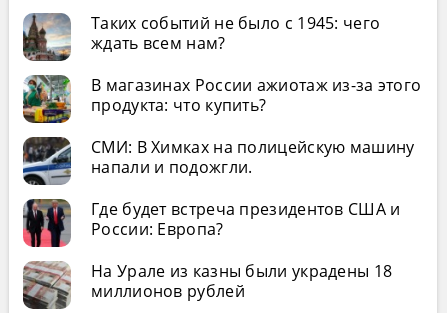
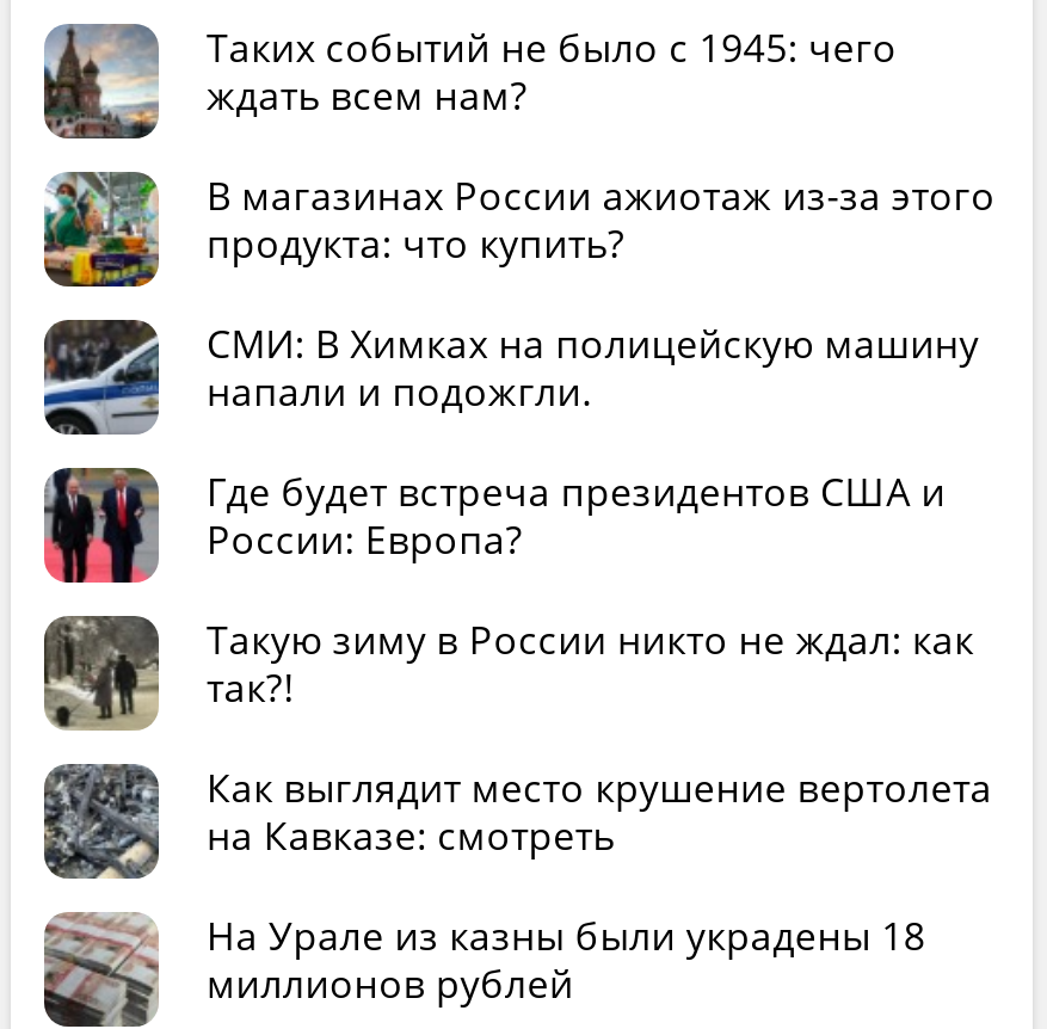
+ [image]

+ [image]
+ Такую зиму в России никто не ждал: как
+ так?!
+ Как выглядит место крушение вертолета
+ на Кавказе: смотреть
